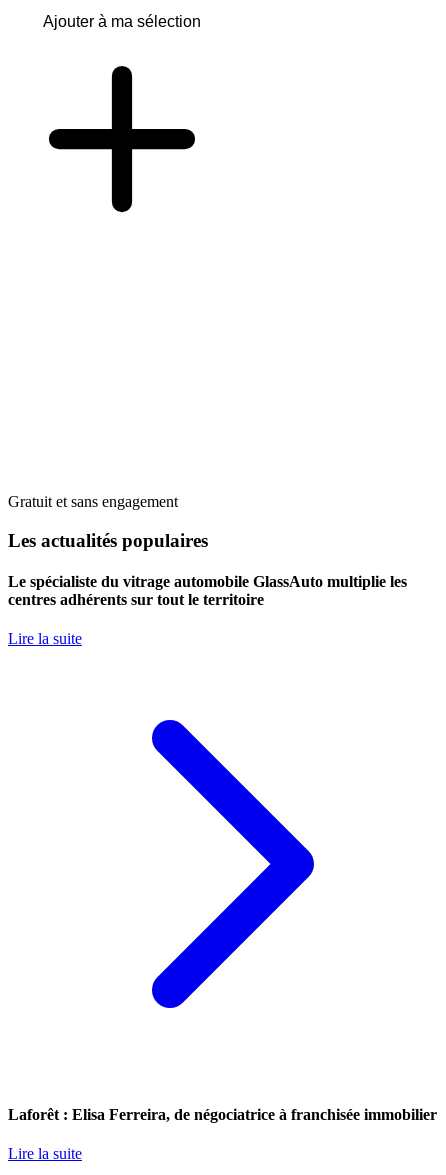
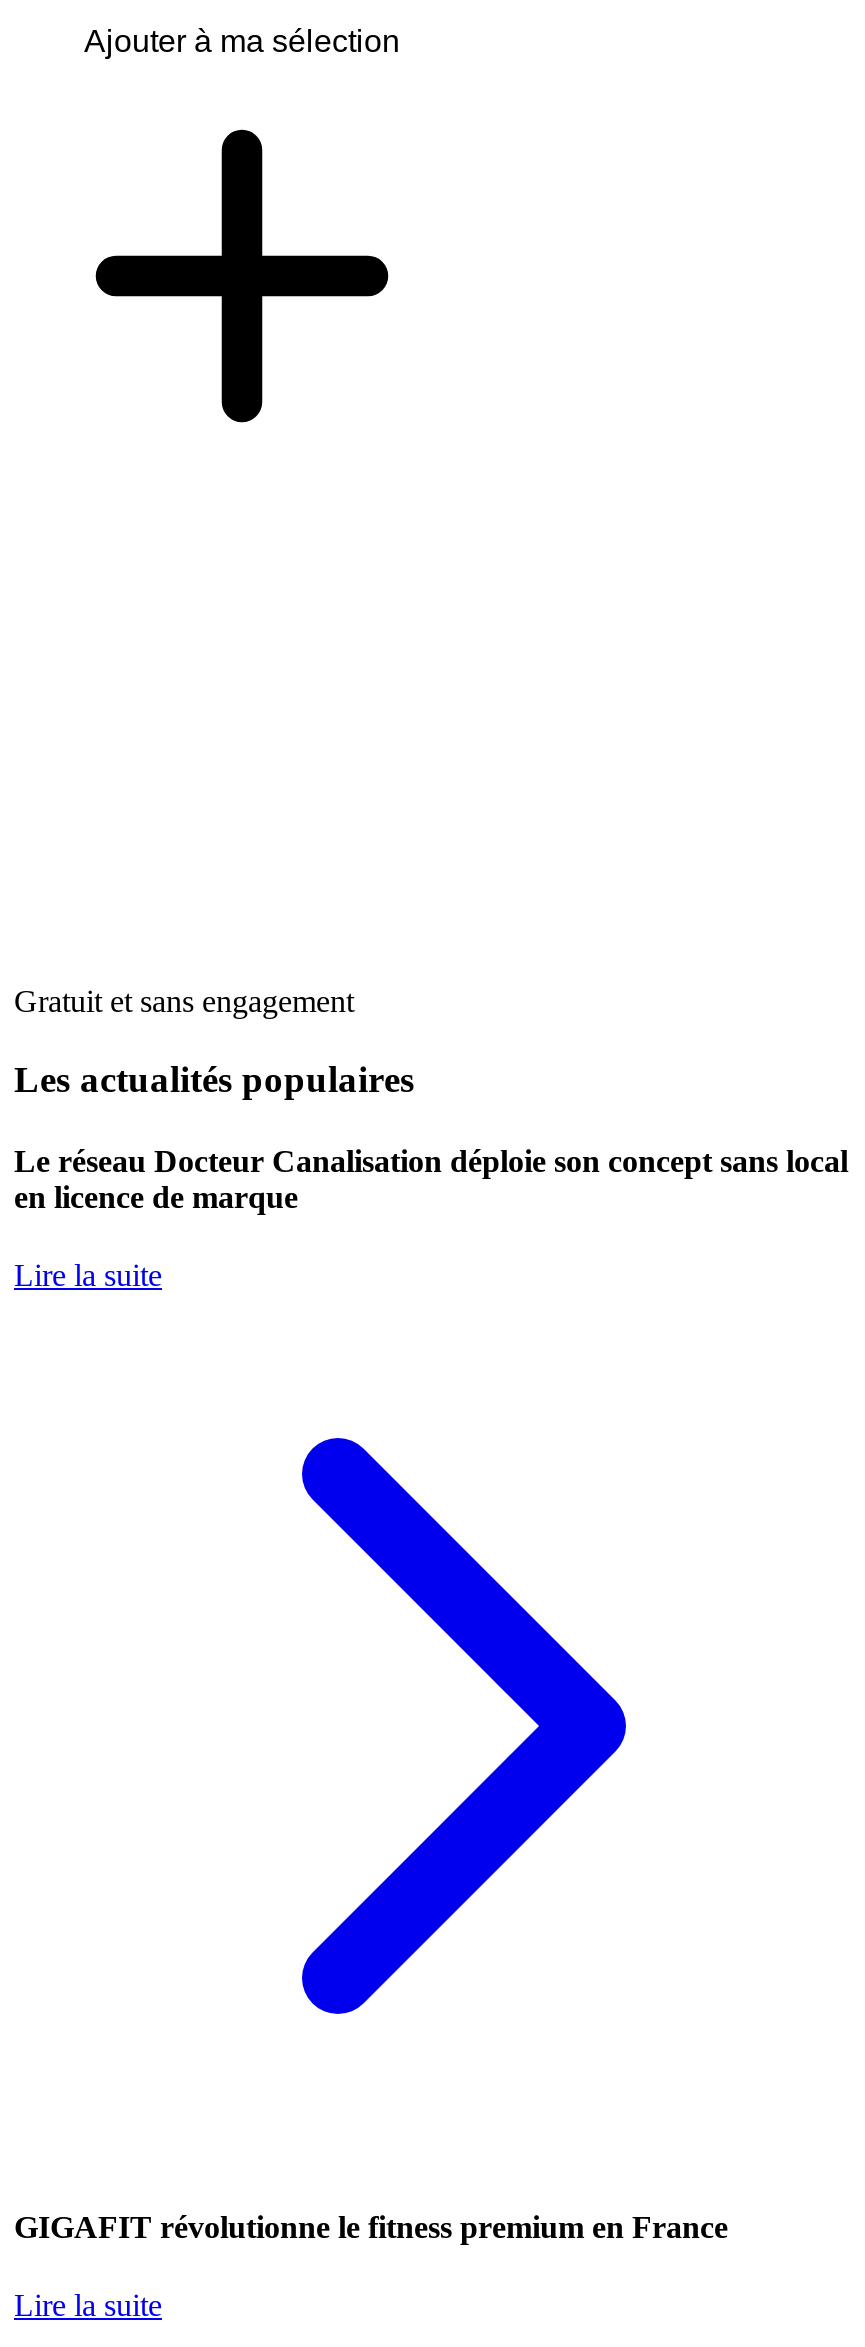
- Le spécialiste du vitrage automobile GlassAuto multiplie les
- centres adhérents sur tout le territoire
+ Le réseau Docteur Canalisation déploie son concept sans local
+ en licence de marque

- Laforêt : Elisa Ferreira, de négociatrice à franchisée immobilier
+ GIGAFIT révolutionne le fitness premium en France
